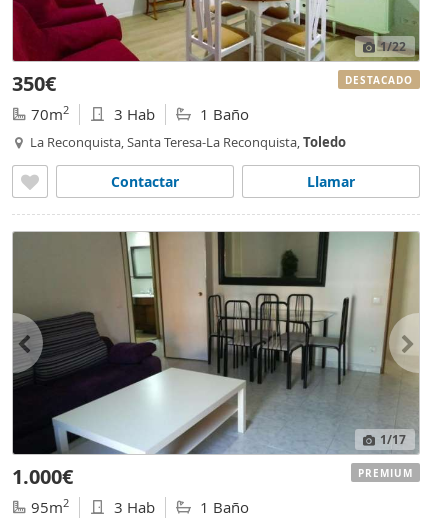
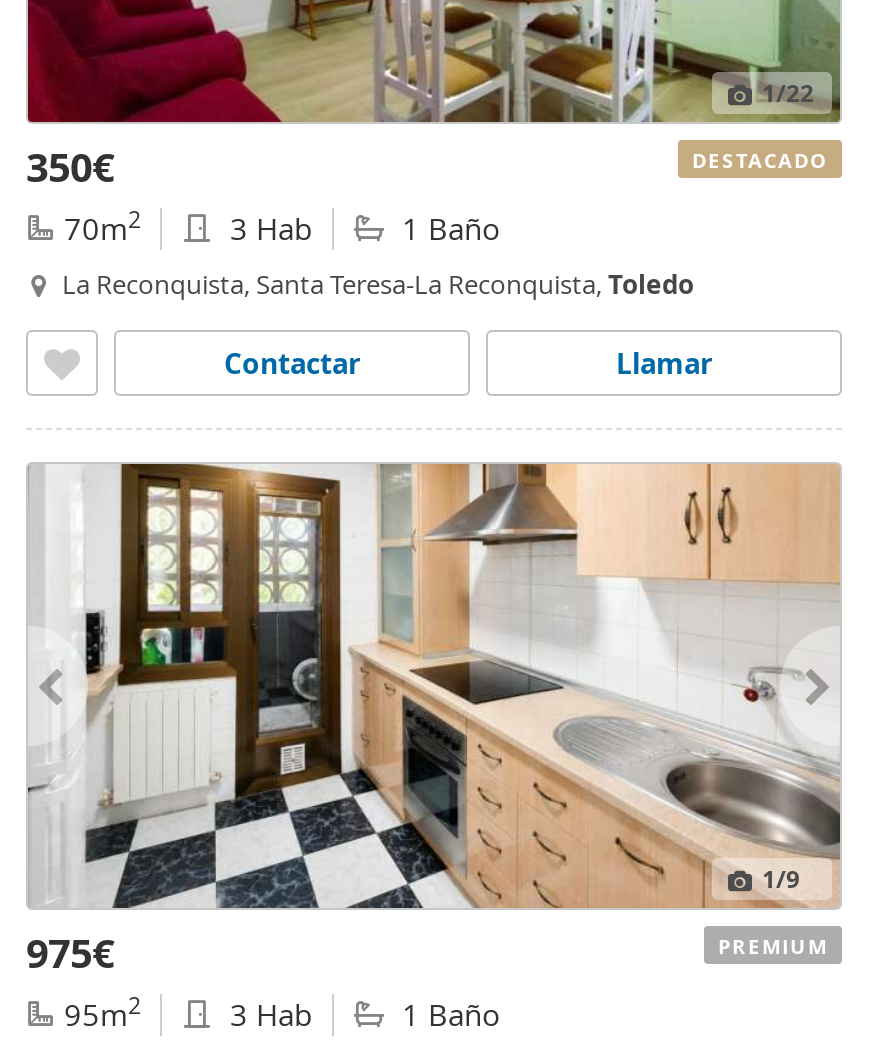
- [image]
- 1/17
+ [image]
+ 1/9

- 1.000€
+ 975€
